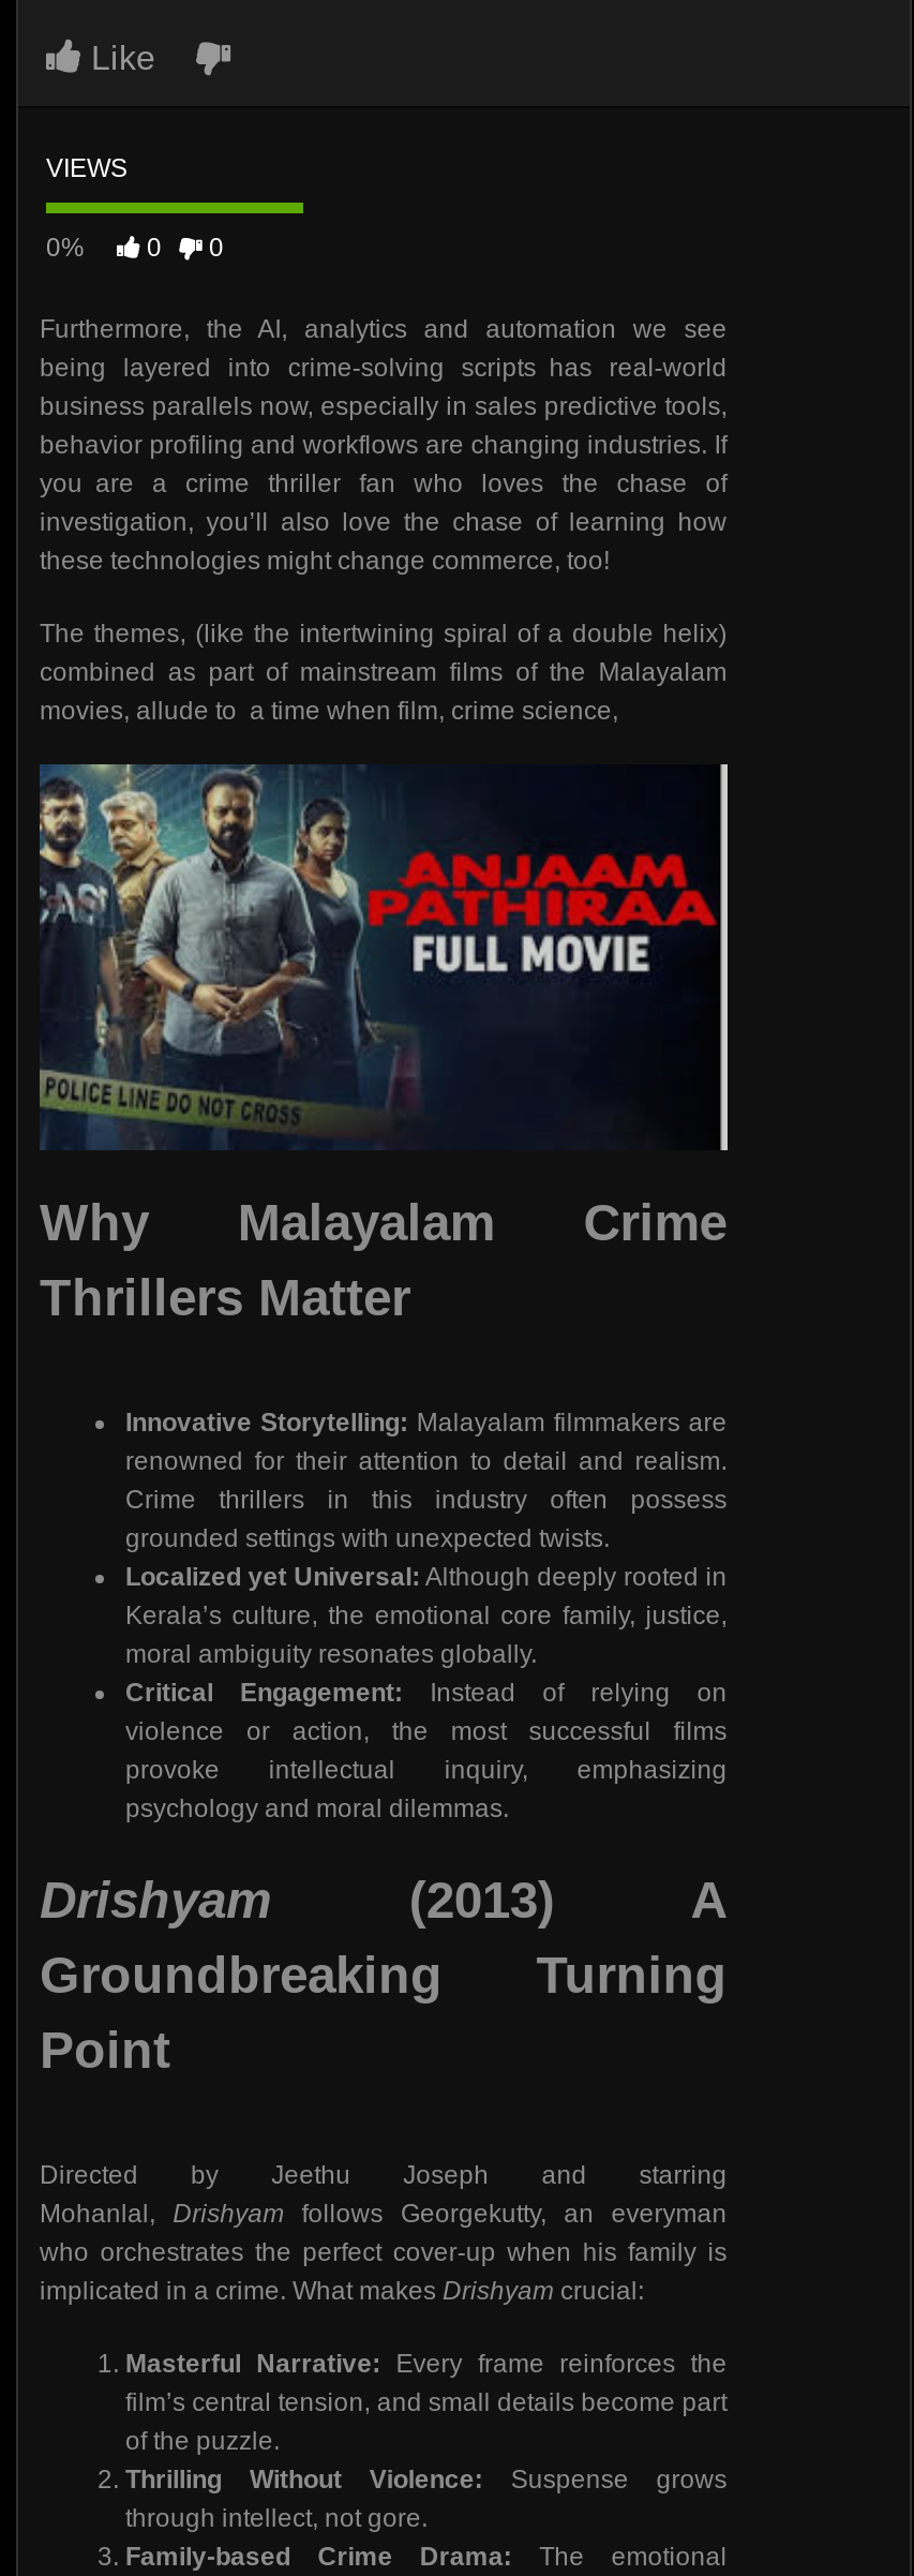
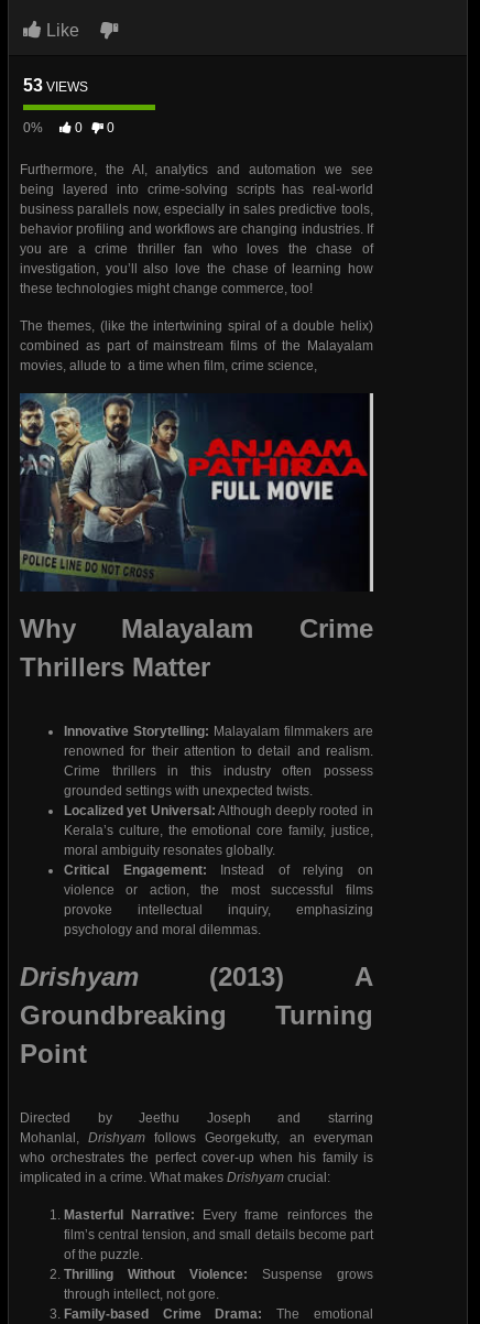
- VIEWS
+ 53 VIEWS
